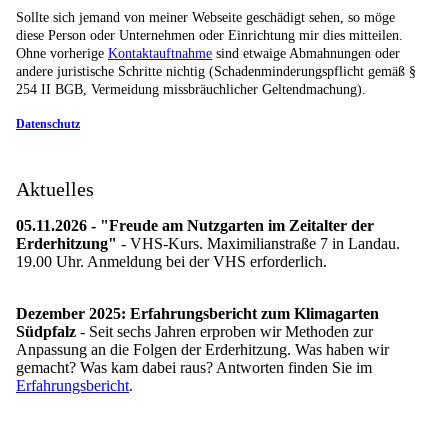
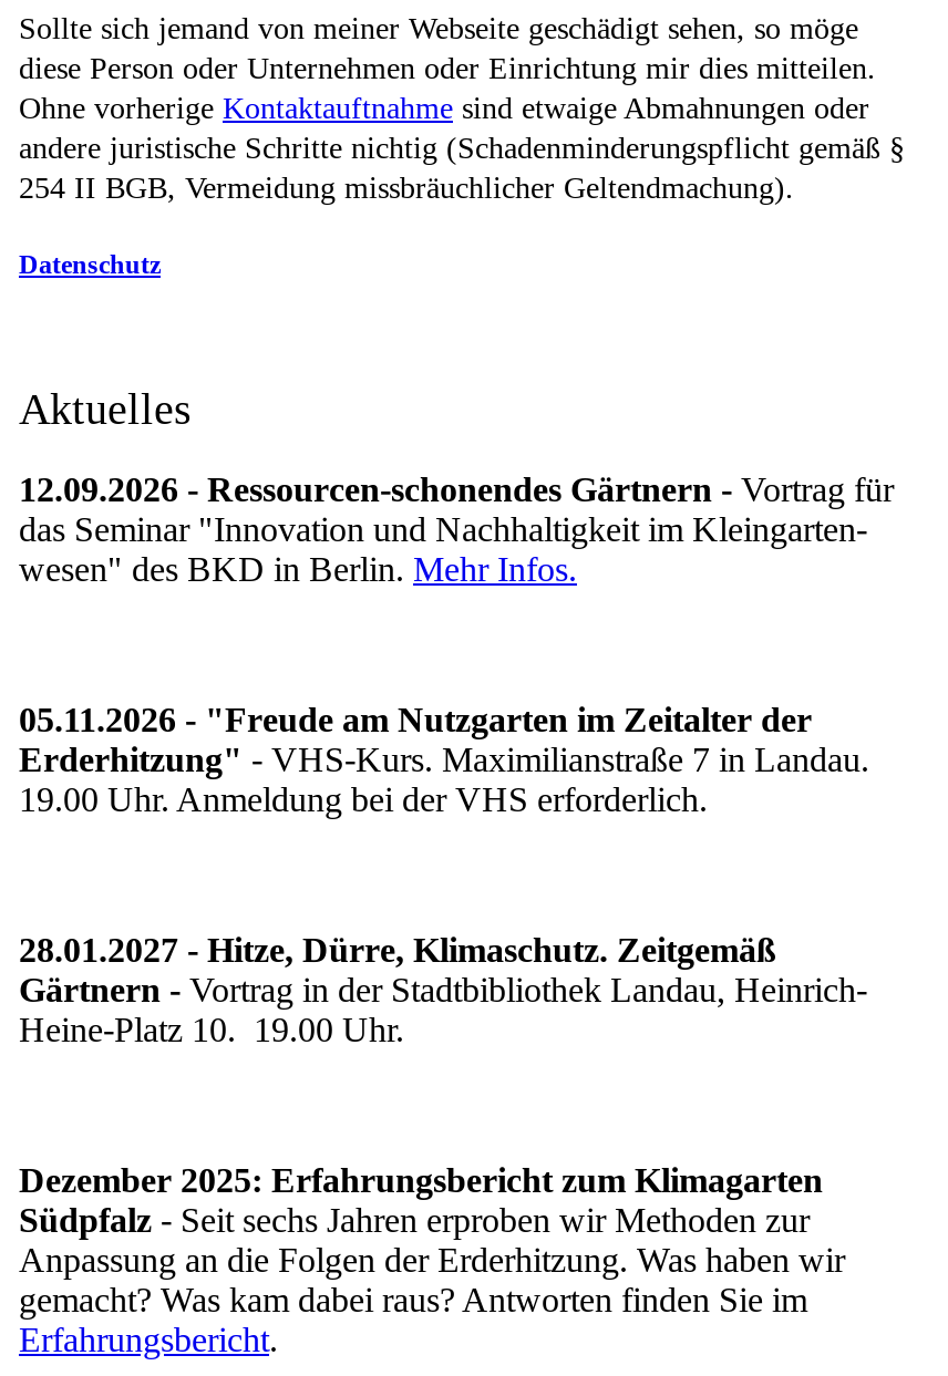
+ 12.09.2026 - Ressourcen-schonendes Gärtnern - Vortrag für
+ das Seminar "Innovation und Nachhaltigkeit im Kleingarten-
+ wesen" des BKD in Berlin. Mehr Infos.

+ 28.01.2027 - Hitze, Dürre, Klimaschutz. Zeitgemäß
+ Gärtnern - Vortrag in der Stadtbibliothek Landau, Heinrich-
+ Heine-Platz 10. 19.00 Uhr.
